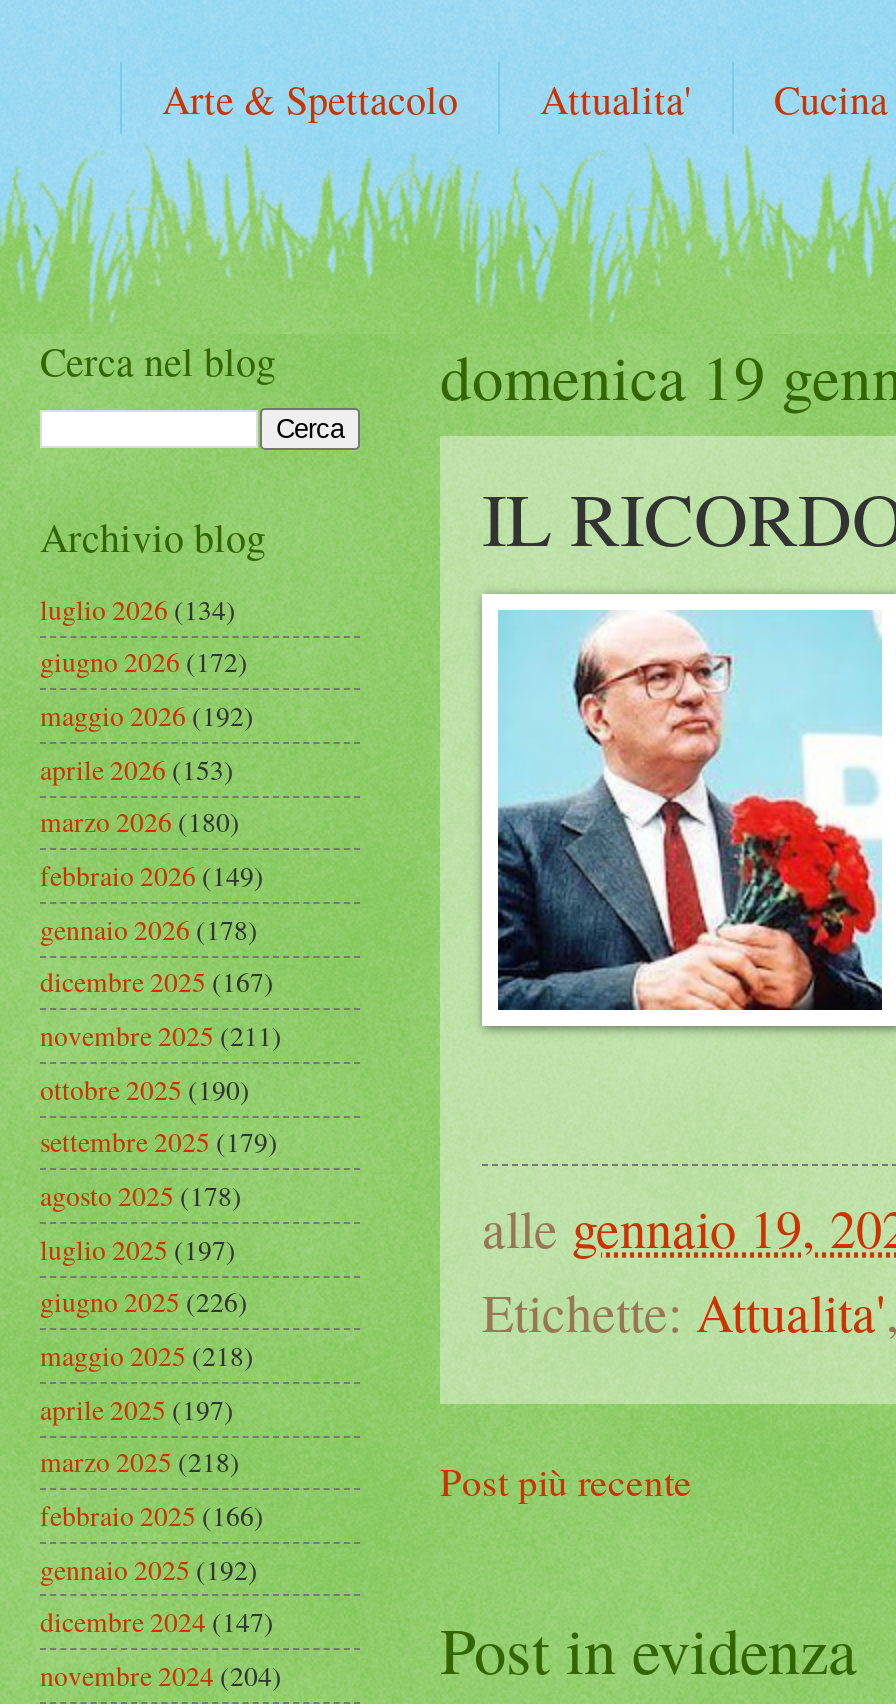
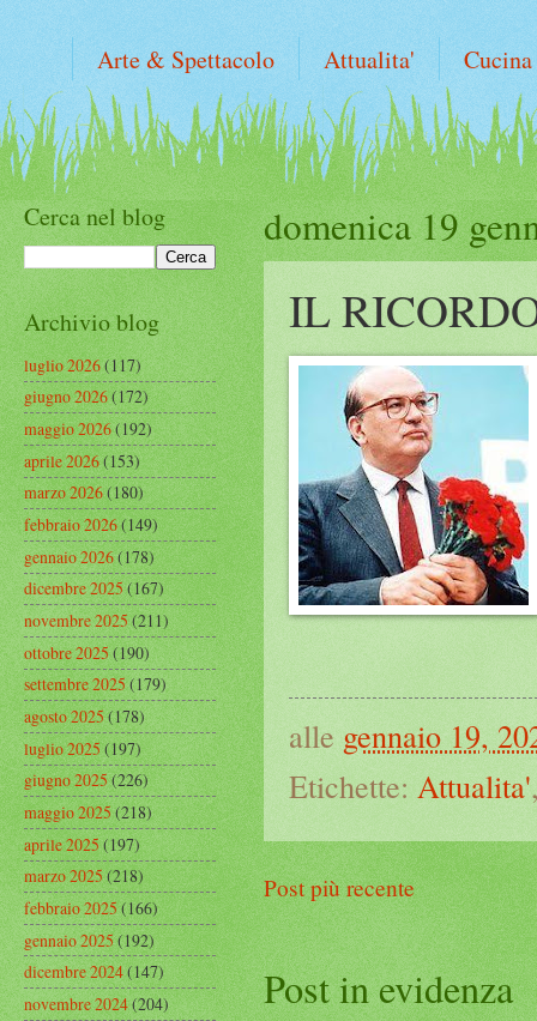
- luglio 2026 (134)
+ luglio 2026 (117)
